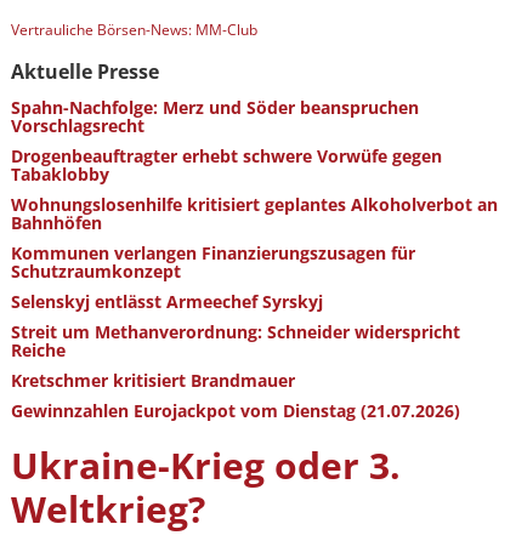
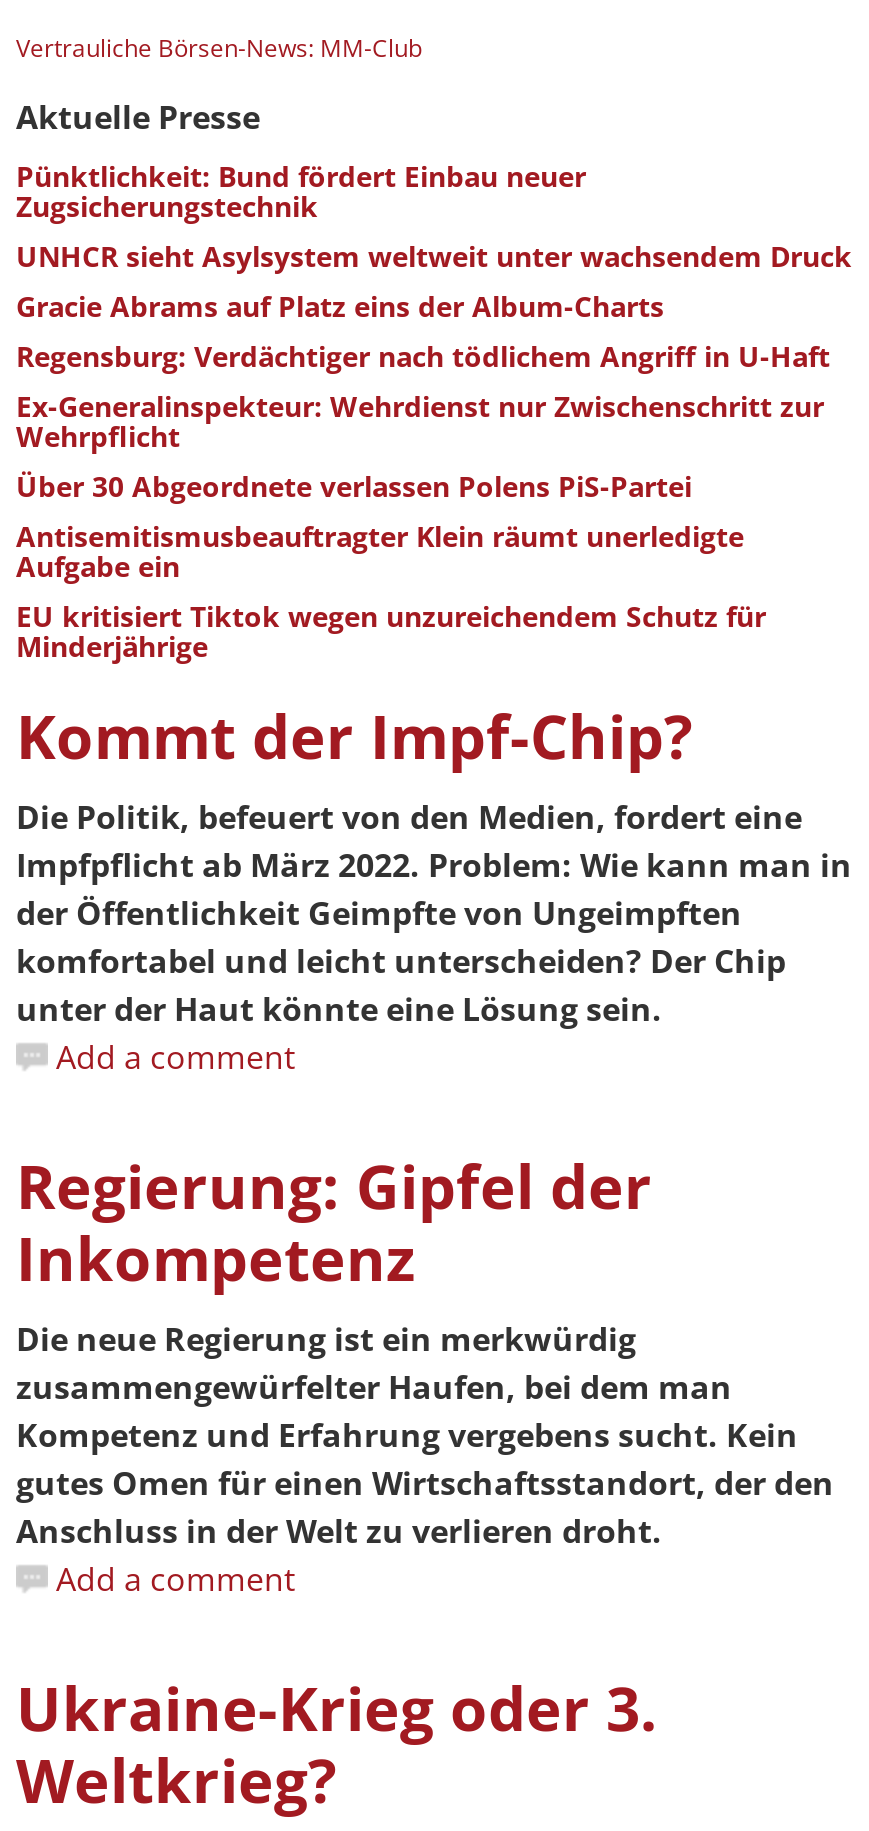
- Spahn-Nachfolge: Merz und Söder beanspruchen
- Vorschlagsrecht
- Drogenbeauftragter erhebt schwere Vorwüfe gegen
- Tabaklobby
- Wohnungslosenhilfe kritisiert geplantes Alkoholverbot an
- Bahnhöfen
- Kommunen verlangen Finanzierungszusagen für
- Schutzraumkonzept
- Selenskyj entlässt Armeechef Syrskyj
- Streit um Methanverordnung: Schneider widerspricht
- Reiche
- Kretschmer kritisiert Brandmauer
- Gewinnzahlen Eurojackpot vom Dienstag (21.07.2026)
+ Pünktlichkeit: Bund fördert Einbau neuer
+ Zugsicherungstechnik
+ UNHCR sieht Asylsystem weltweit unter wachsendem Druck
+ Gracie Abrams auf Platz eins der Album-Charts
+ Regensburg: Verdächtiger nach tödlichem Angriff in U-Haft
+ Ex-Generalinspekteur: Wehrdienst nur Zwischenschritt zur
+ Wehrpflicht
+ Über 30 Abgeordnete verlassen Polens PiS-Partei
+ Antisemitismusbeauftragter Klein räumt unerledigte
+ Aufgabe ein
+ EU kritisiert Tiktok wegen unzureichendem Schutz für
+ Minderjährige
+ Kommt der Impf-Chip?
+ Die Politik, befeuert von den Medien, fordert eine
+ Impfpflicht ab März 2022. Problem: Wie kann man in
+ der Öffentlichkeit Geimpfte von Ungeimpften
+ komfortabel und leicht unterscheiden? Der Chip
+ unter der Haut könnte eine Lösung sein.
+ Add a comment
+ Regierung: Gipfel der
+ Inkompetenz
+ Die neue Regierung ist ein merkwürdig
+ zusammengewürfelter Haufen, bei dem man
+ Kompetenz und Erfahrung vergebens sucht. Kein
+ gutes Omen für einen Wirtschaftsstandort, der den
+ Anschluss in der Welt zu verlieren droht.
+ Add a comment
